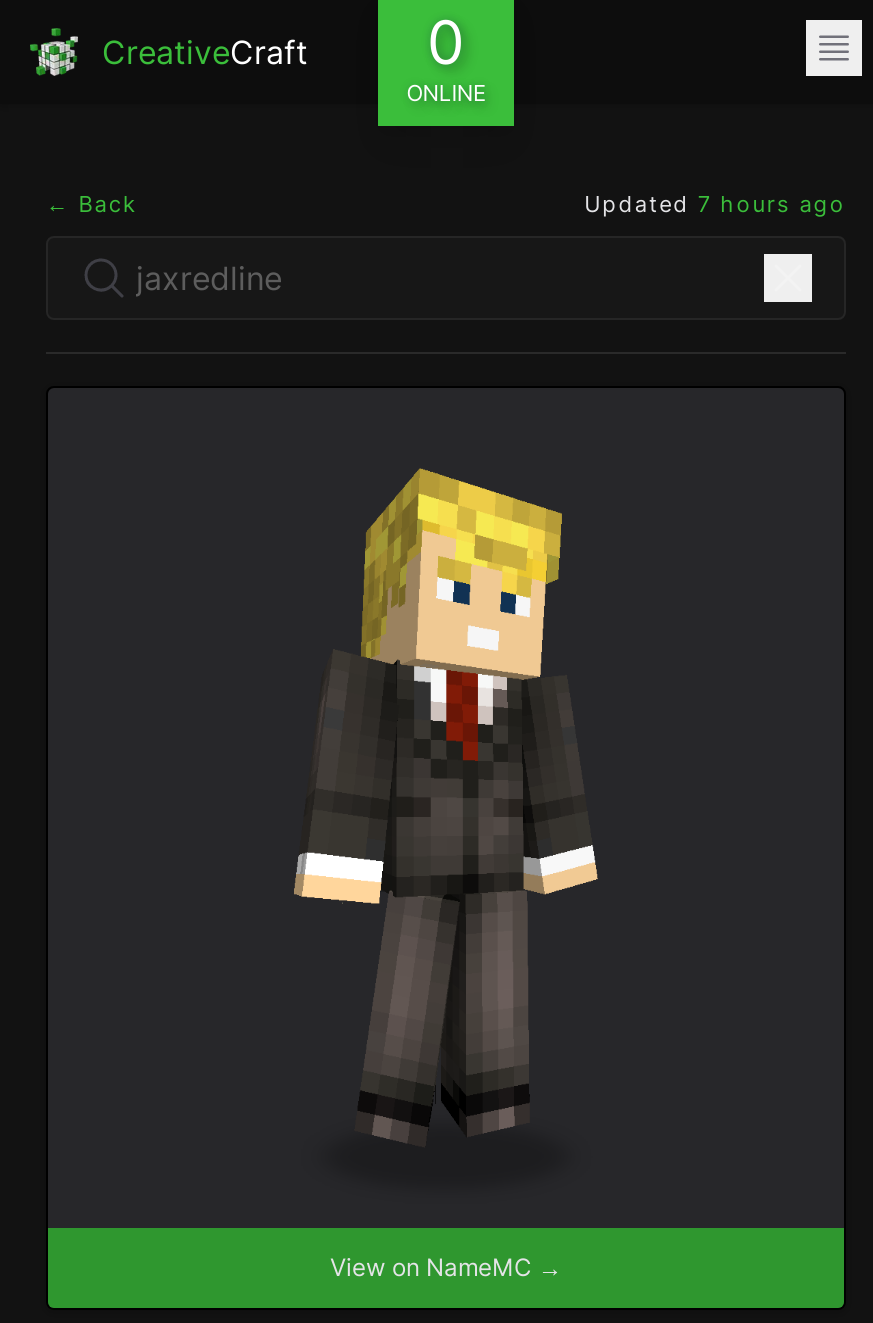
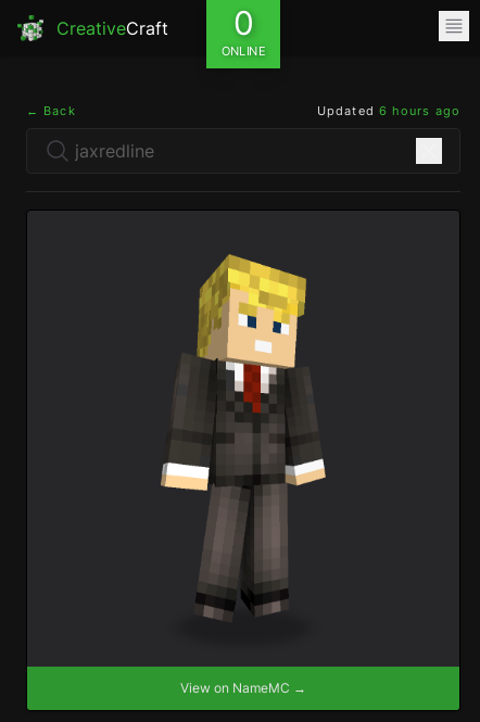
- Updated 7 hours ago
+ Updated 6 hours ago
